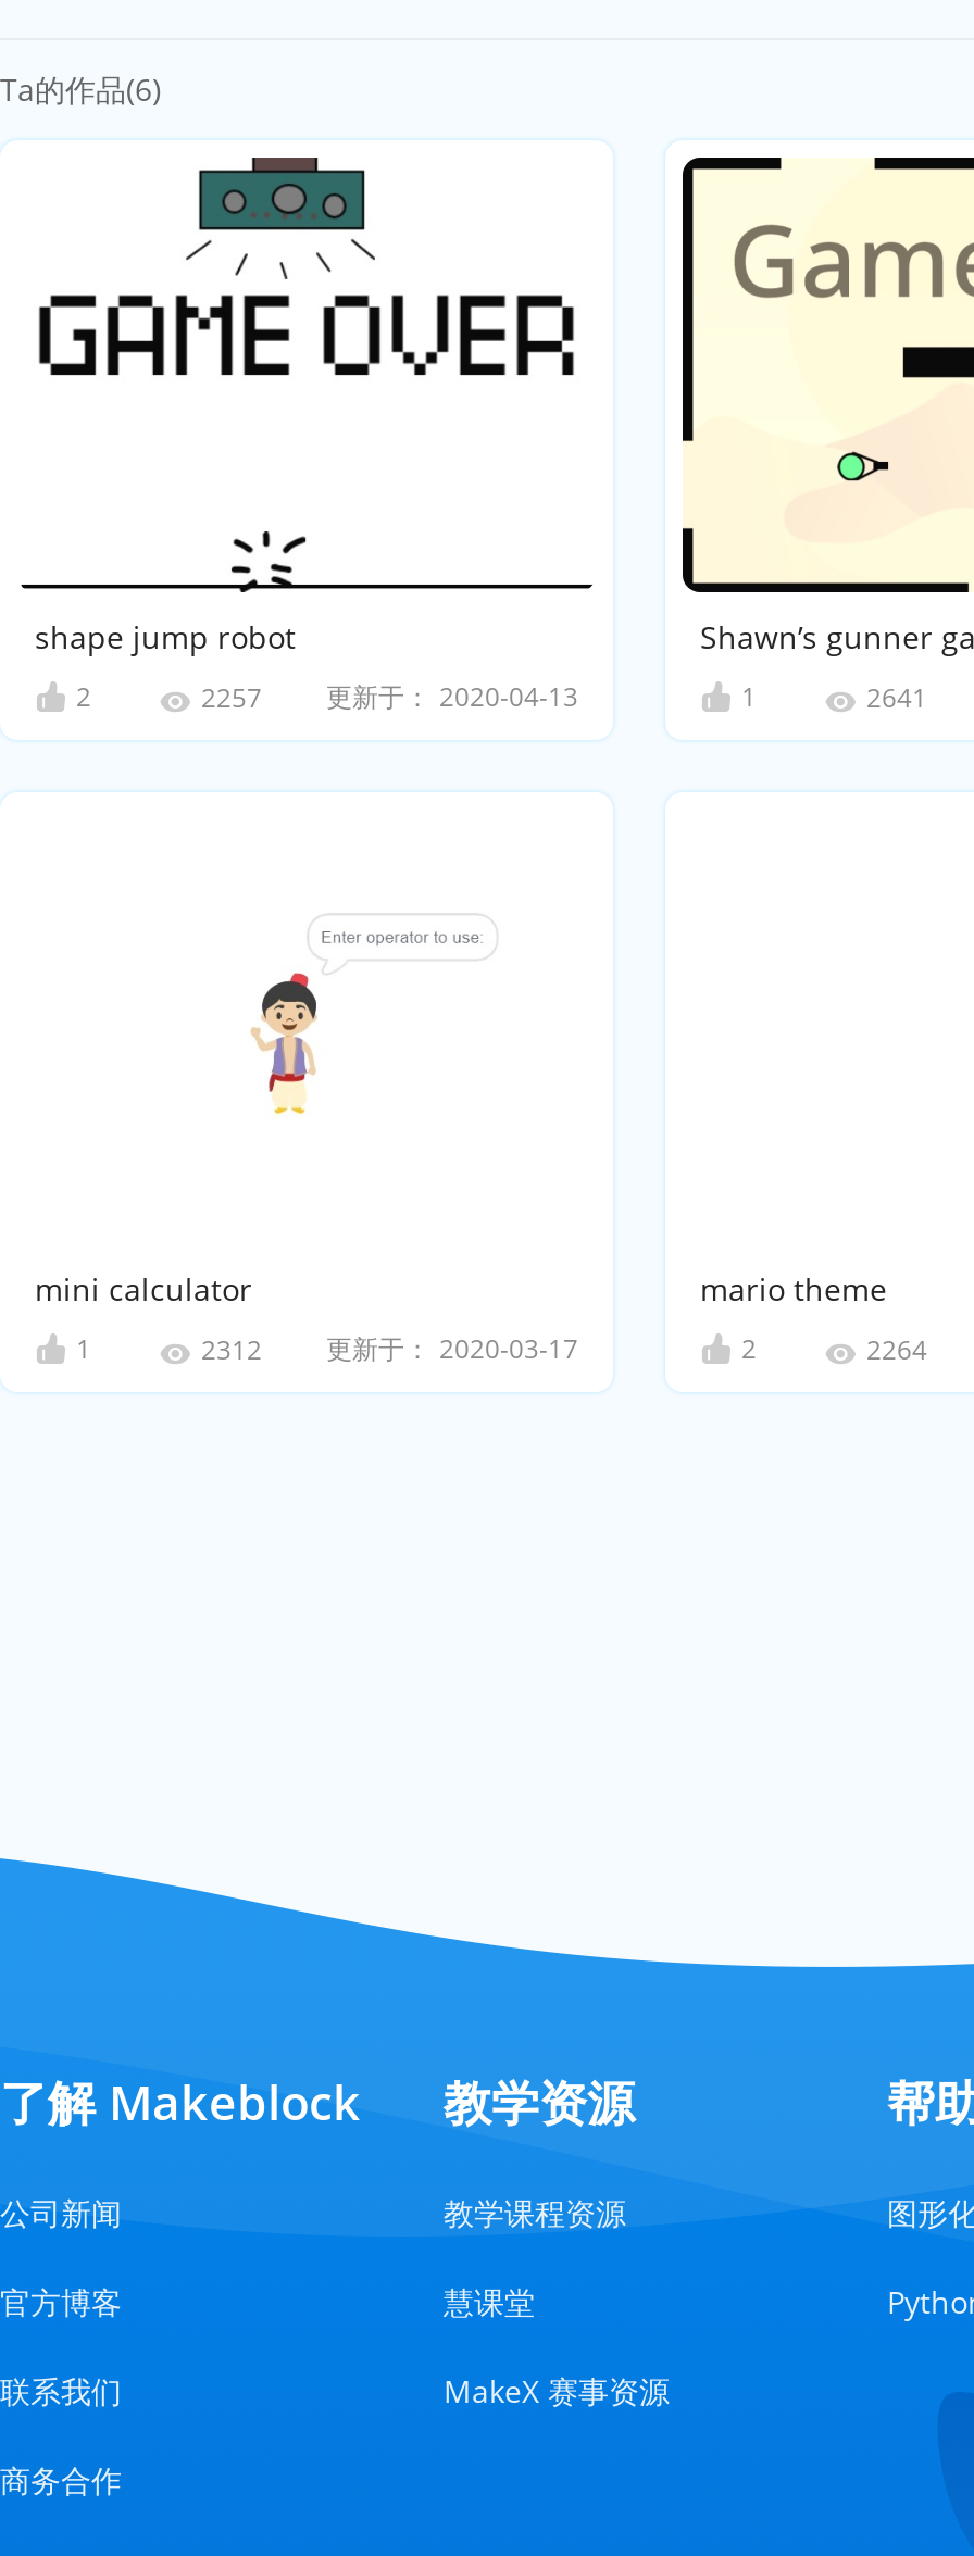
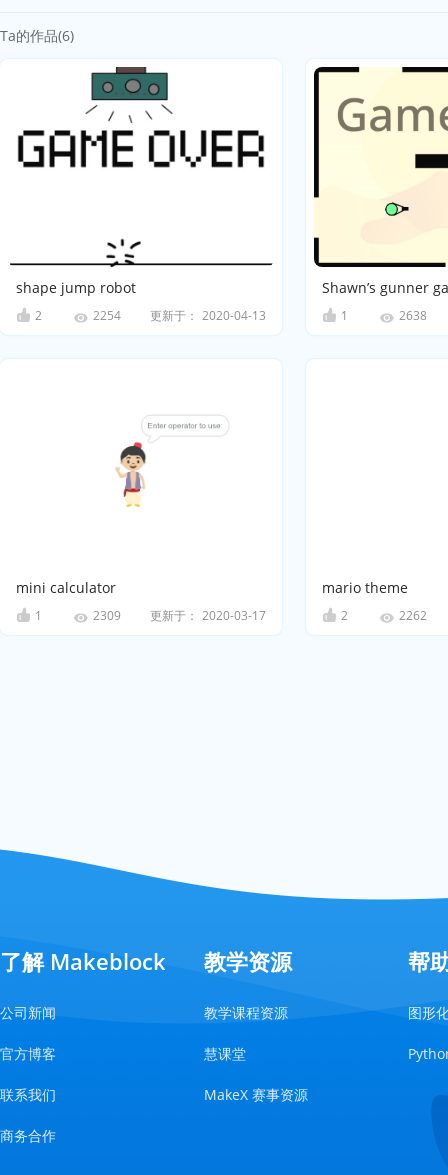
- 2257 更新于： 2020-04-13
+ 2254 更新于： 2020-04-13

- 2641
+ 2638

- 2312 更新于： 2020-03-17
+ 2309 更新于： 2020-03-17

- 2264
+ 2262
